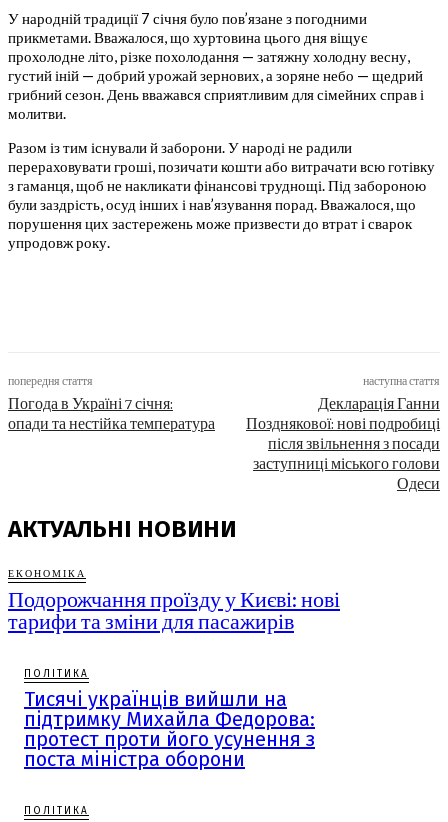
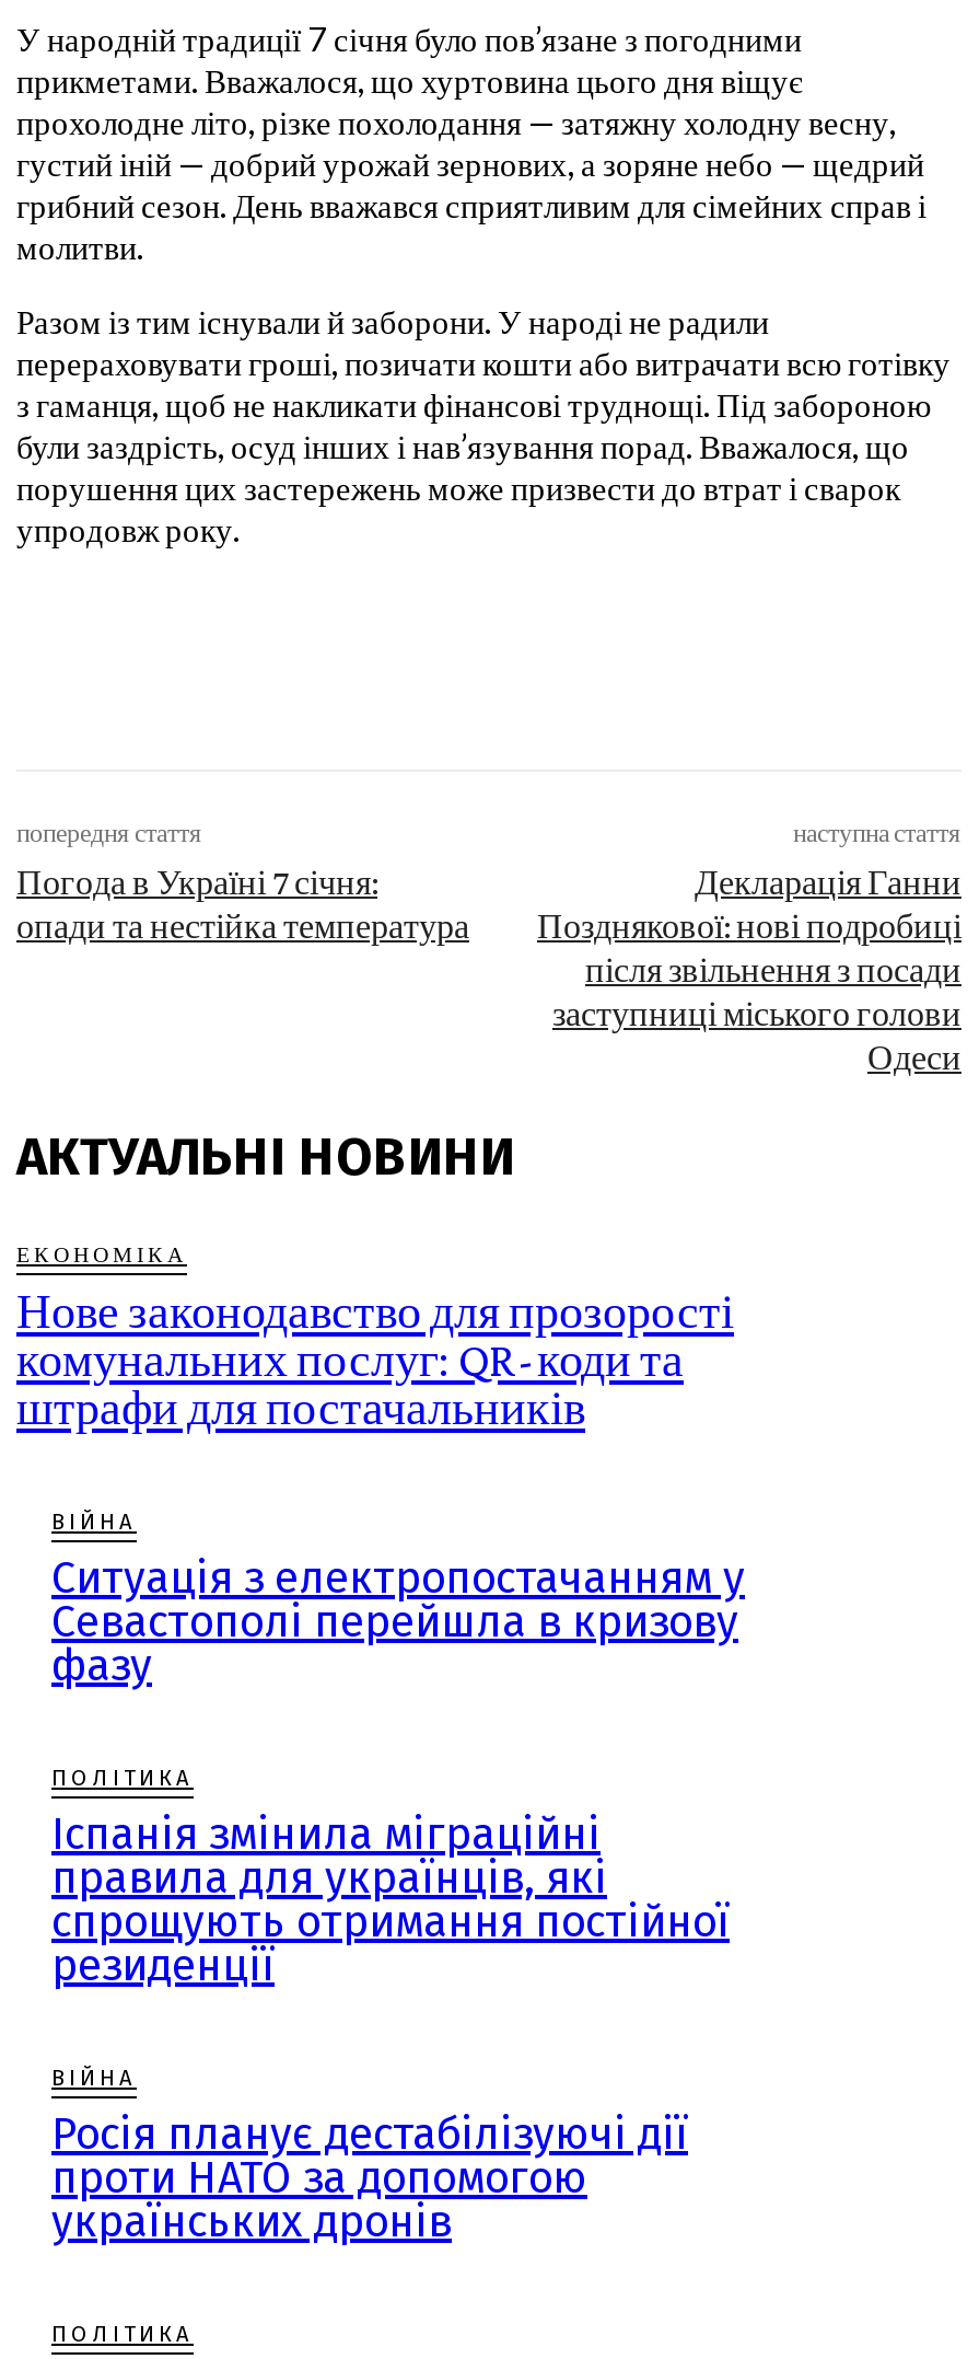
- Подорожчання проїзду у Києві: нові
- тарифи та зміни для пасажирів
+ Нове законодавство для прозорості
+ комунальних послуг: QR-коди та
+ штрафи для постачальників
+ ВІЙНА
+ Ситуація з електропостачанням у
+ Севастополі перейшла в кризову
+ фазу

- Тисячі українців вийшли на
- підтримку Михайла Федорова:
- протест проти його усунення з
- поста міністра оборони
+ Іспанія змінила міграційні
+ правила для українців, які
+ спрощують отримання постійної
+ резиденції
+ ВІЙНА
+ Росія планує дестабілізуючі дії
+ проти НАТО за допомогою
+ українських дронів
